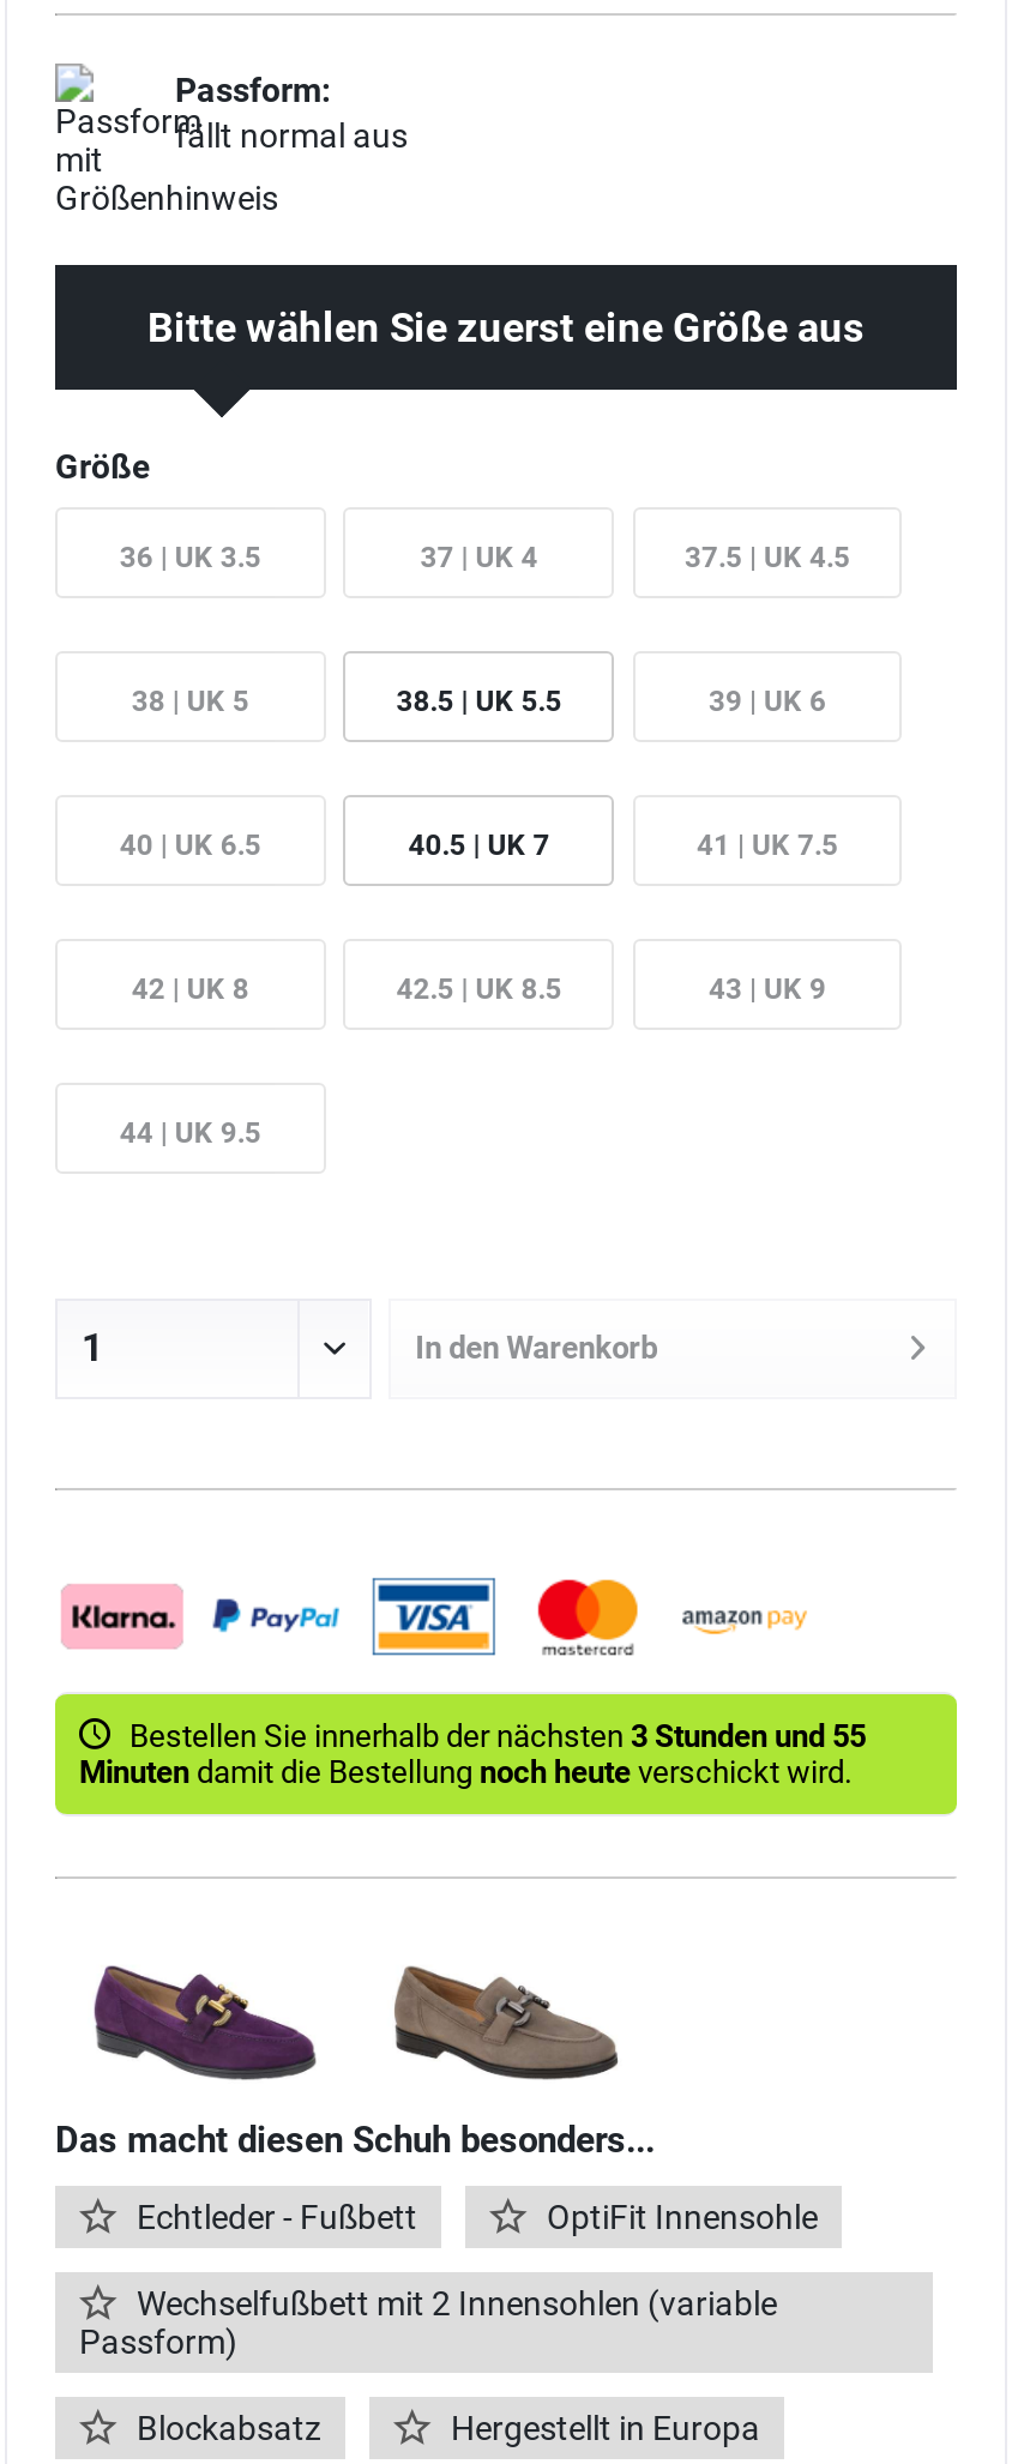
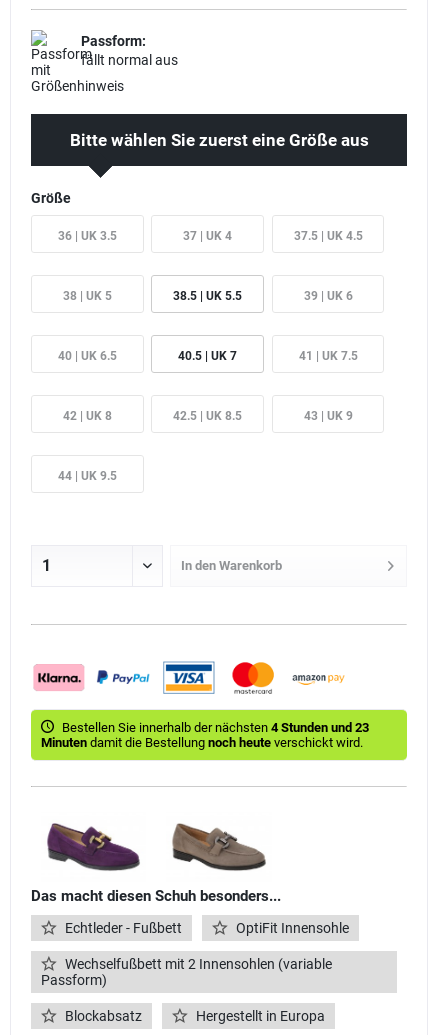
- Bestellen Sie innerhalb der nächsten 3 Stunden und 55
+ Bestellen Sie innerhalb der nächsten 4 Stunden und 23
